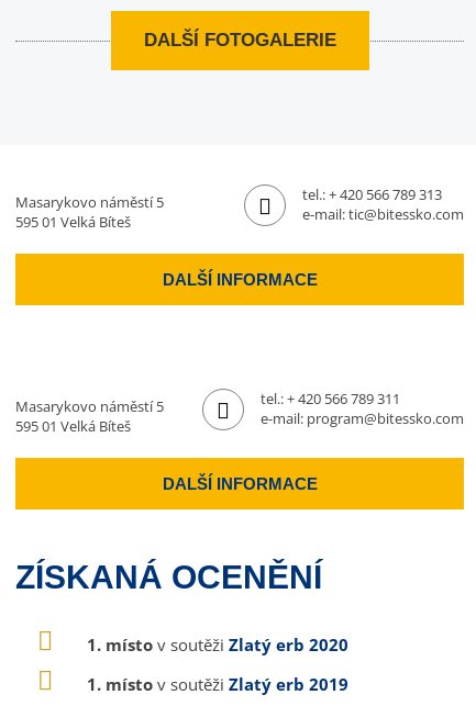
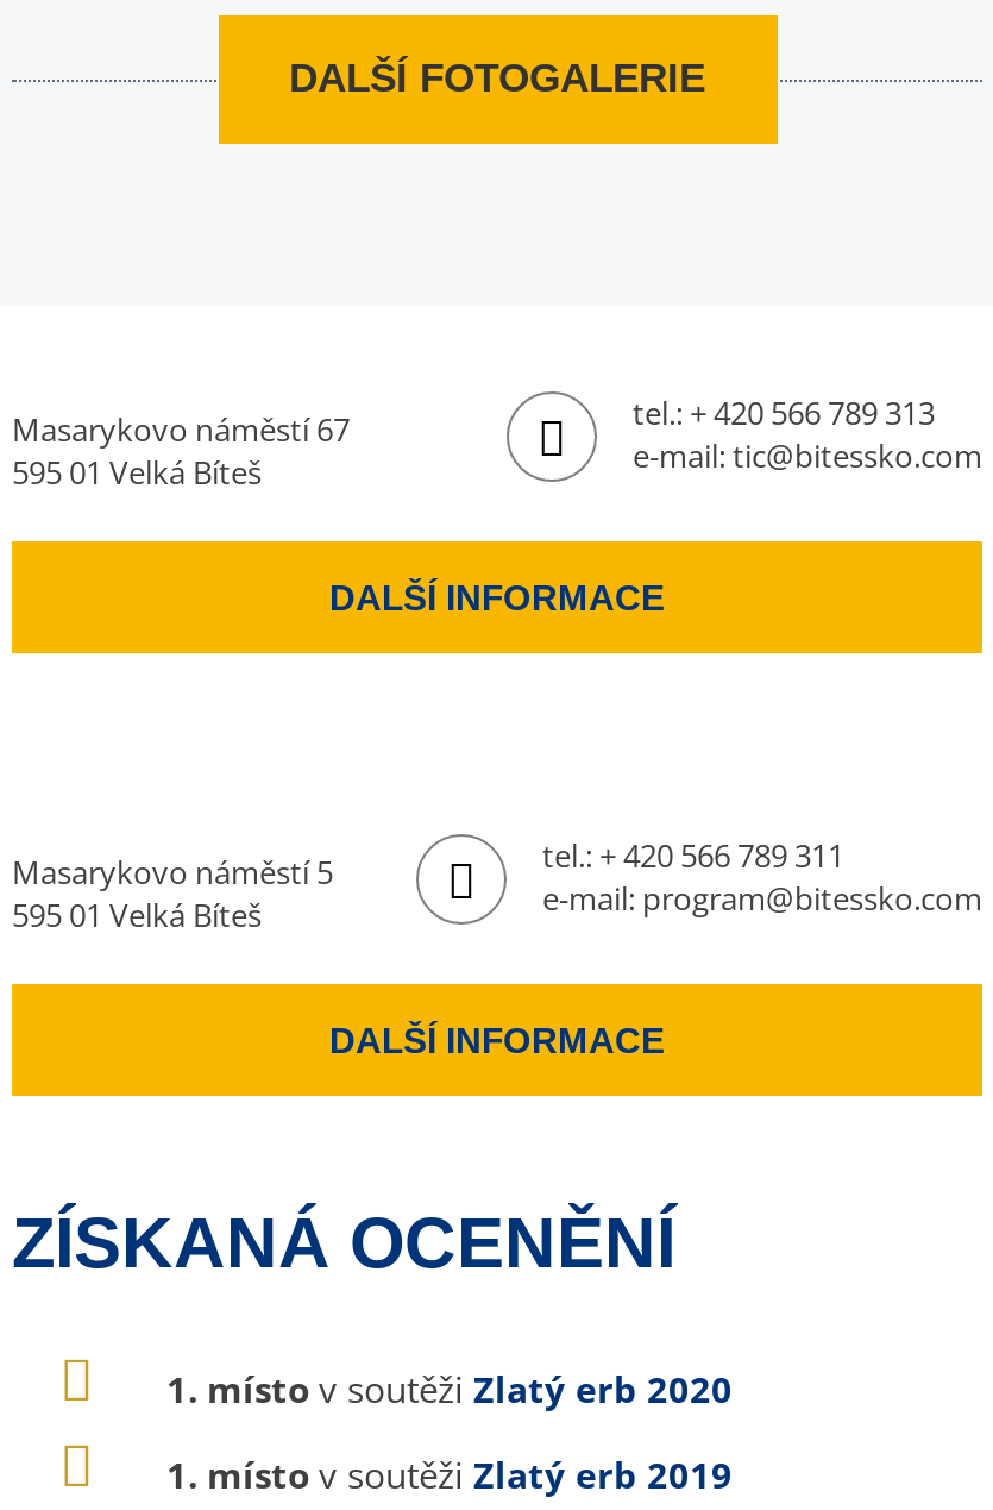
- Masarykovo náměstí 5
+ Masarykovo náměstí 67
